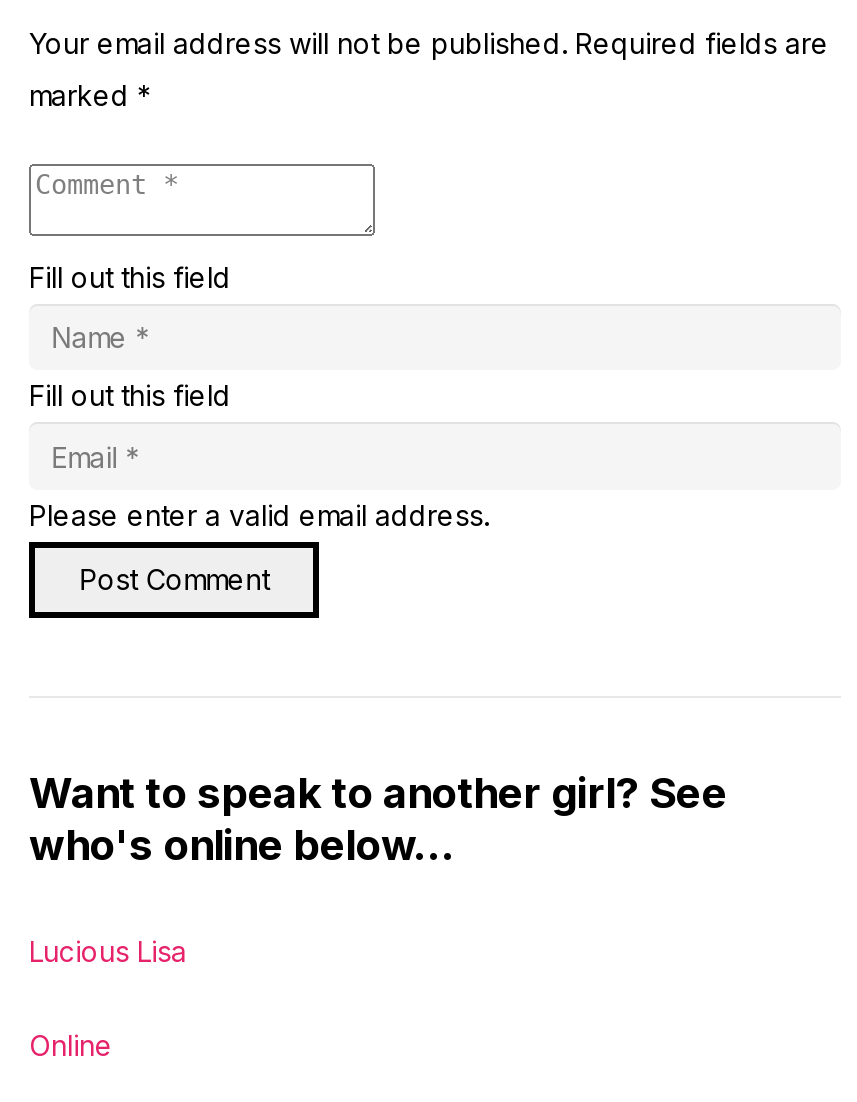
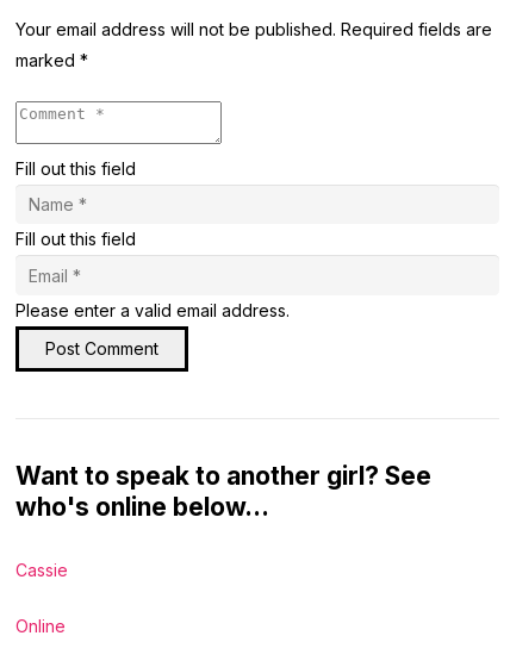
- Lucious Lisa
+ Cassie
